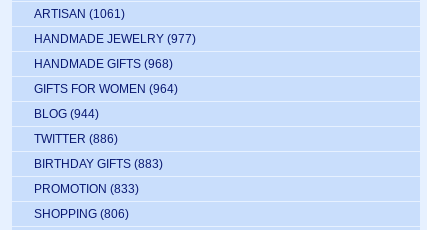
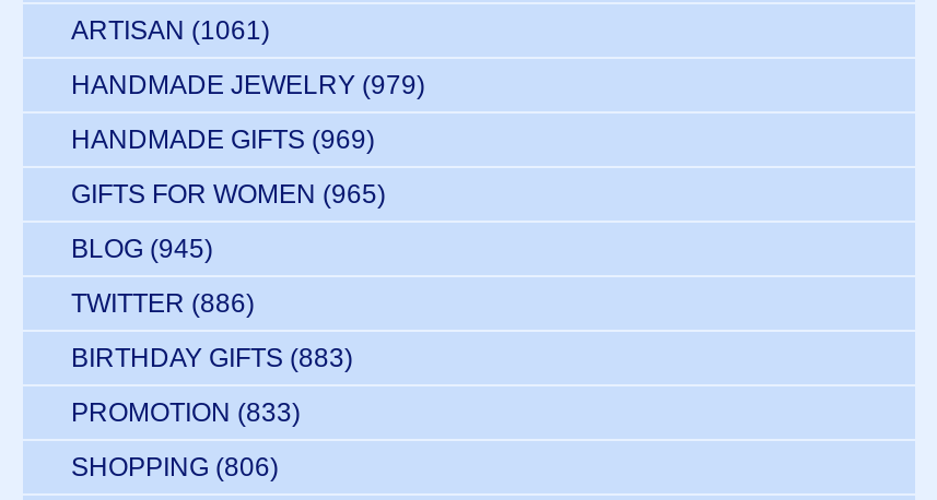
- HANDMADE JEWELRY (977)
+ HANDMADE JEWELRY (979)

- HANDMADE GIFTS (968)
+ HANDMADE GIFTS (969)

- GIFTS FOR WOMEN (964)
+ GIFTS FOR WOMEN (965)

- BLOG (944)
+ BLOG (945)
